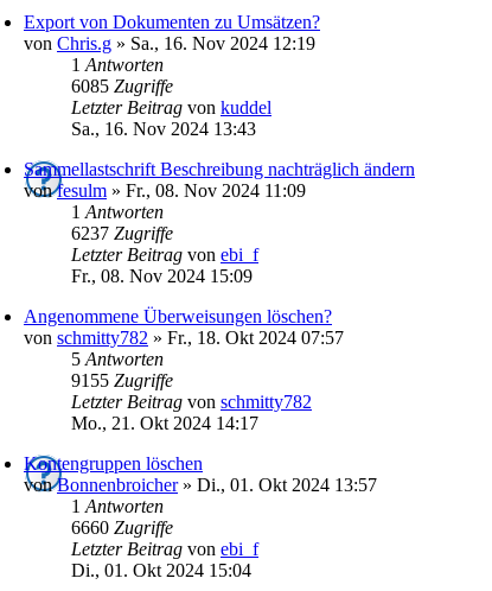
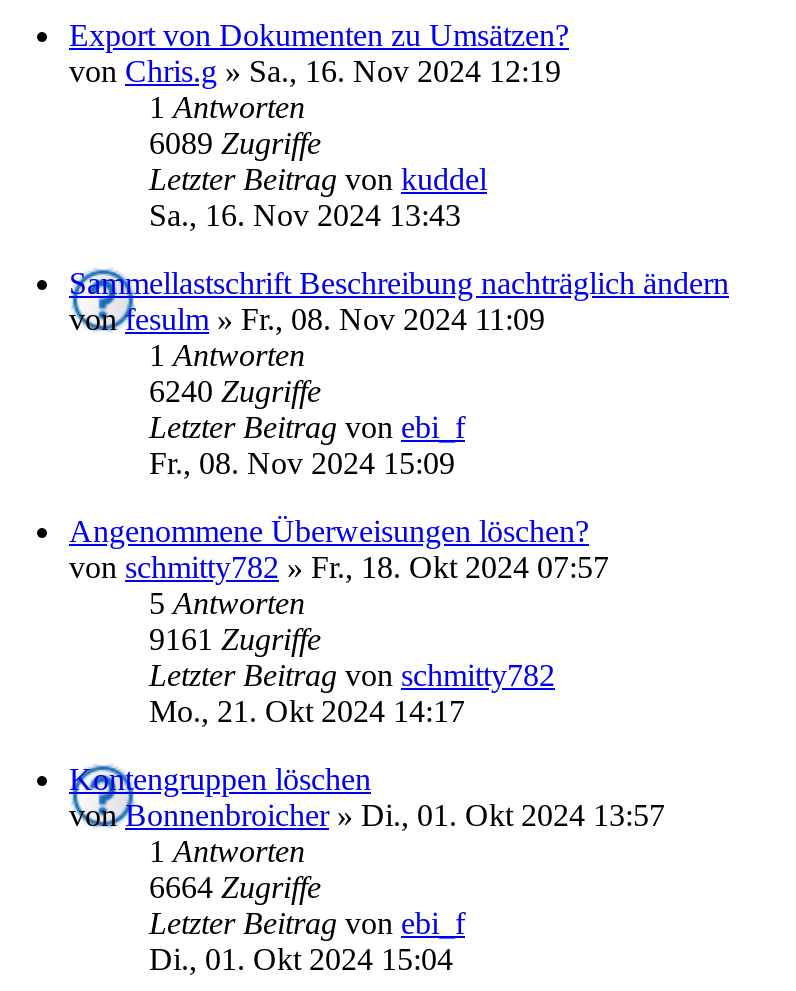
- 6085 Zugriffe
+ 6089 Zugriffe

- 6237 Zugriffe
+ 6240 Zugriffe

- 9155 Zugriffe
+ 9161 Zugriffe

- 6660 Zugriffe
+ 6664 Zugriffe
